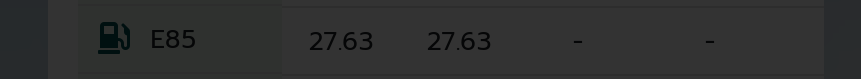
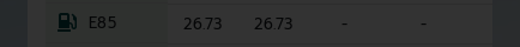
- 27.63
+ 26.73

- 27.63
+ 26.73
